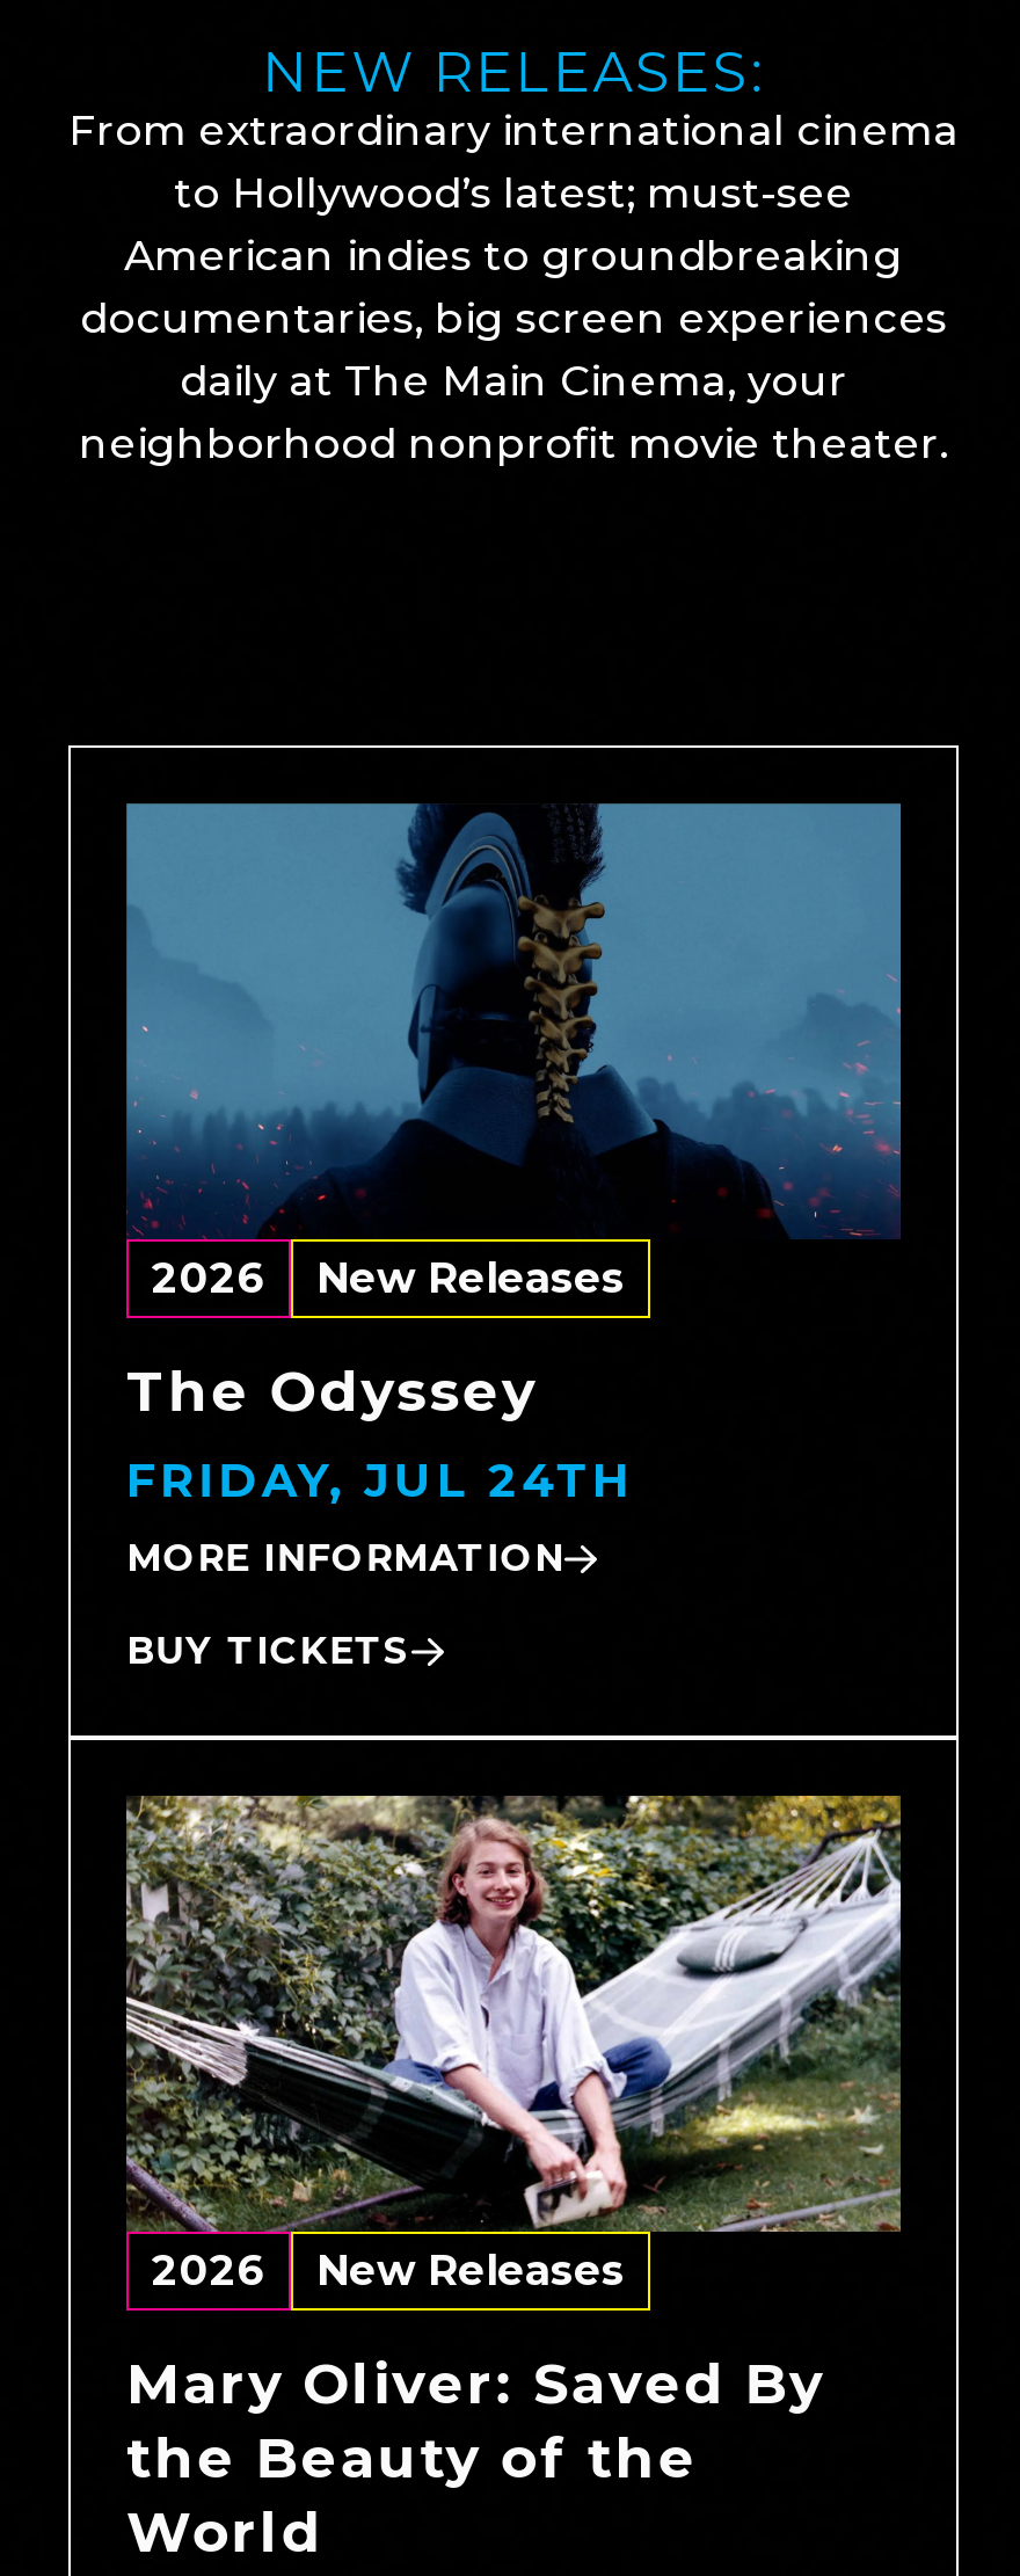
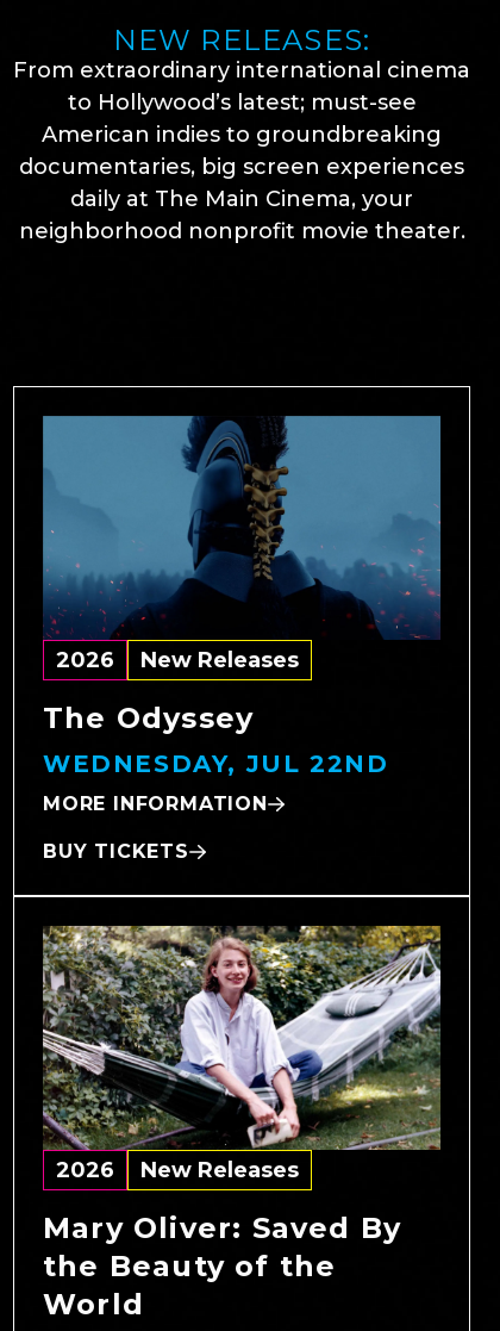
- FRIDAY, JUL 24TH
+ WEDNESDAY, JUL 22ND
